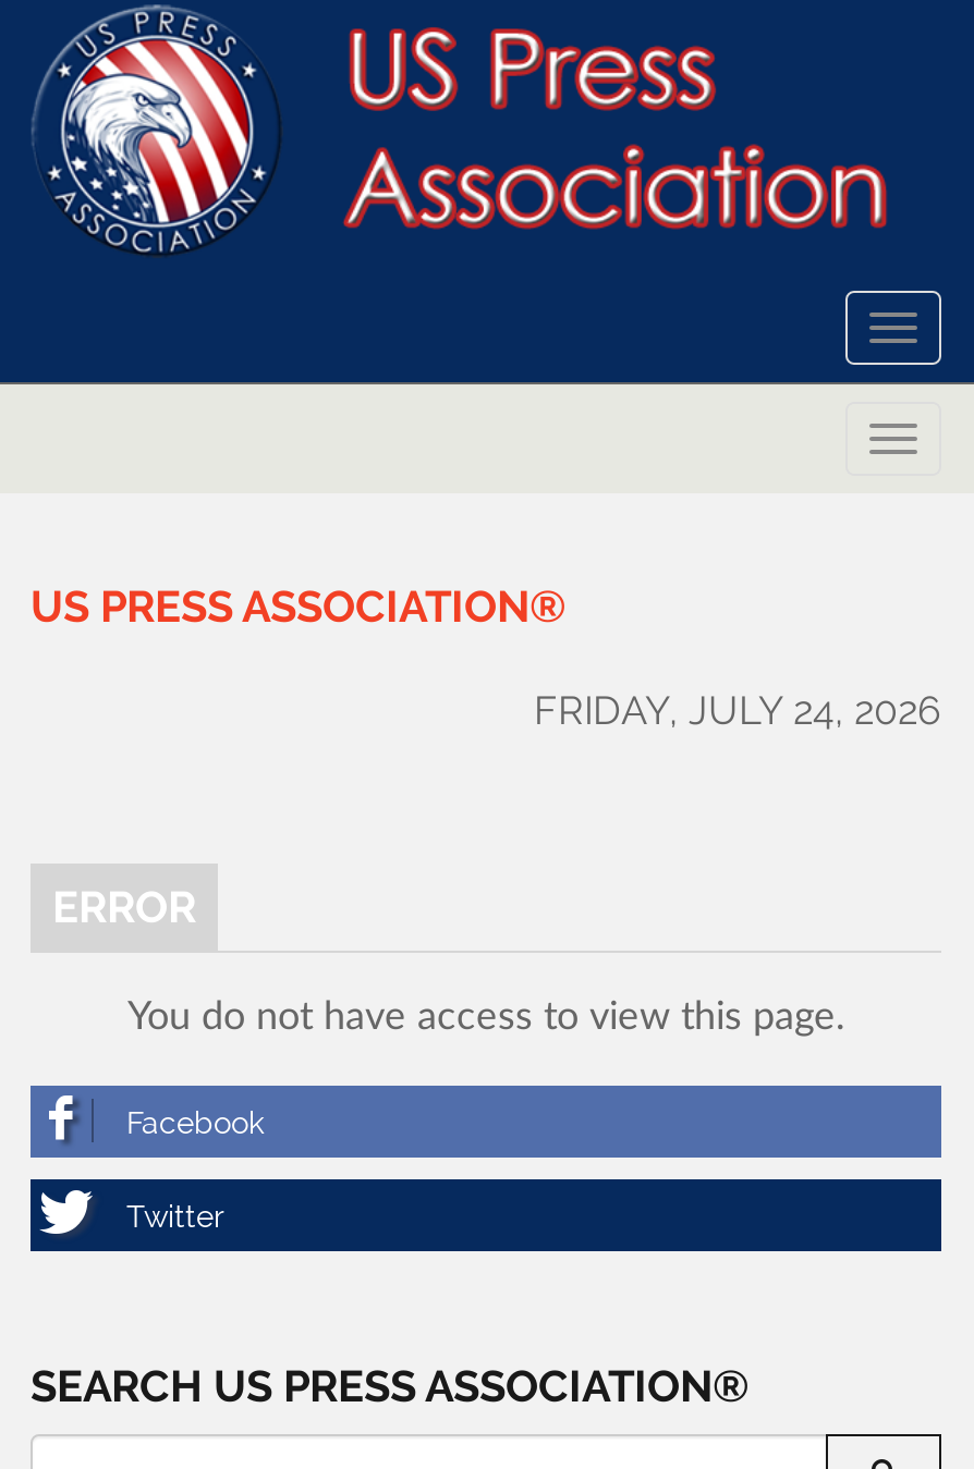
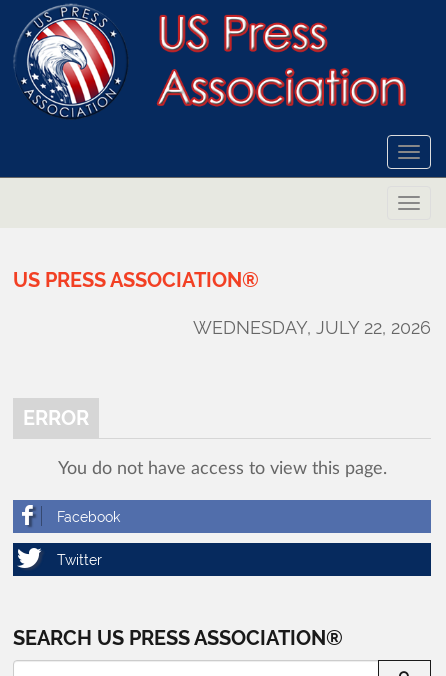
- FRIDAY, JULY 24, 2026
+ WEDNESDAY, JULY 22, 2026
